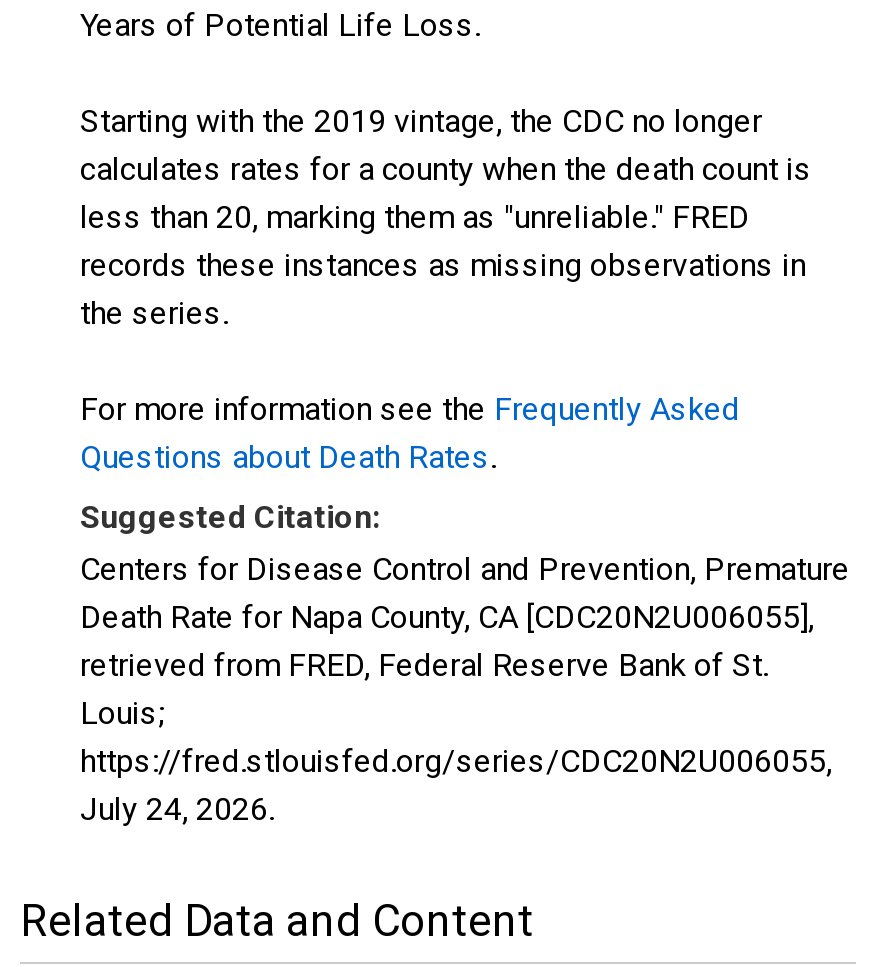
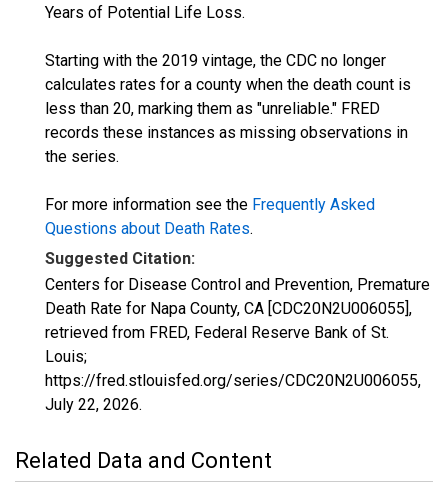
- July 24, 2026.
+ July 22, 2026.
